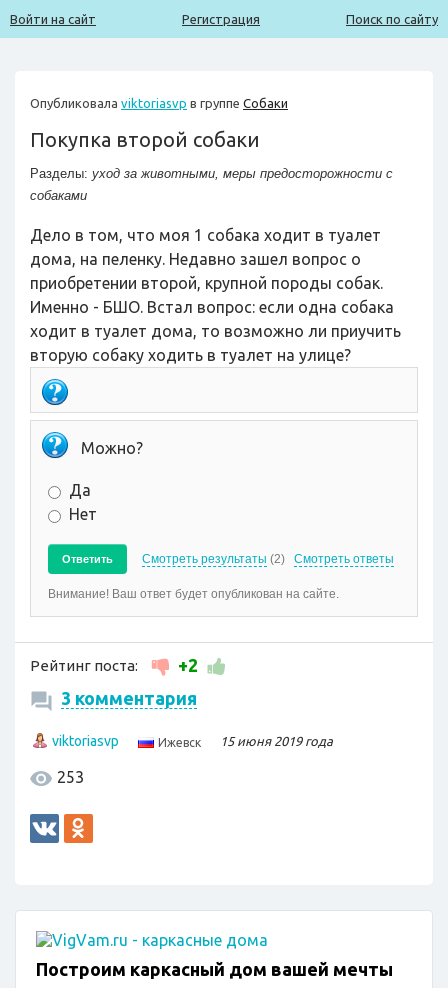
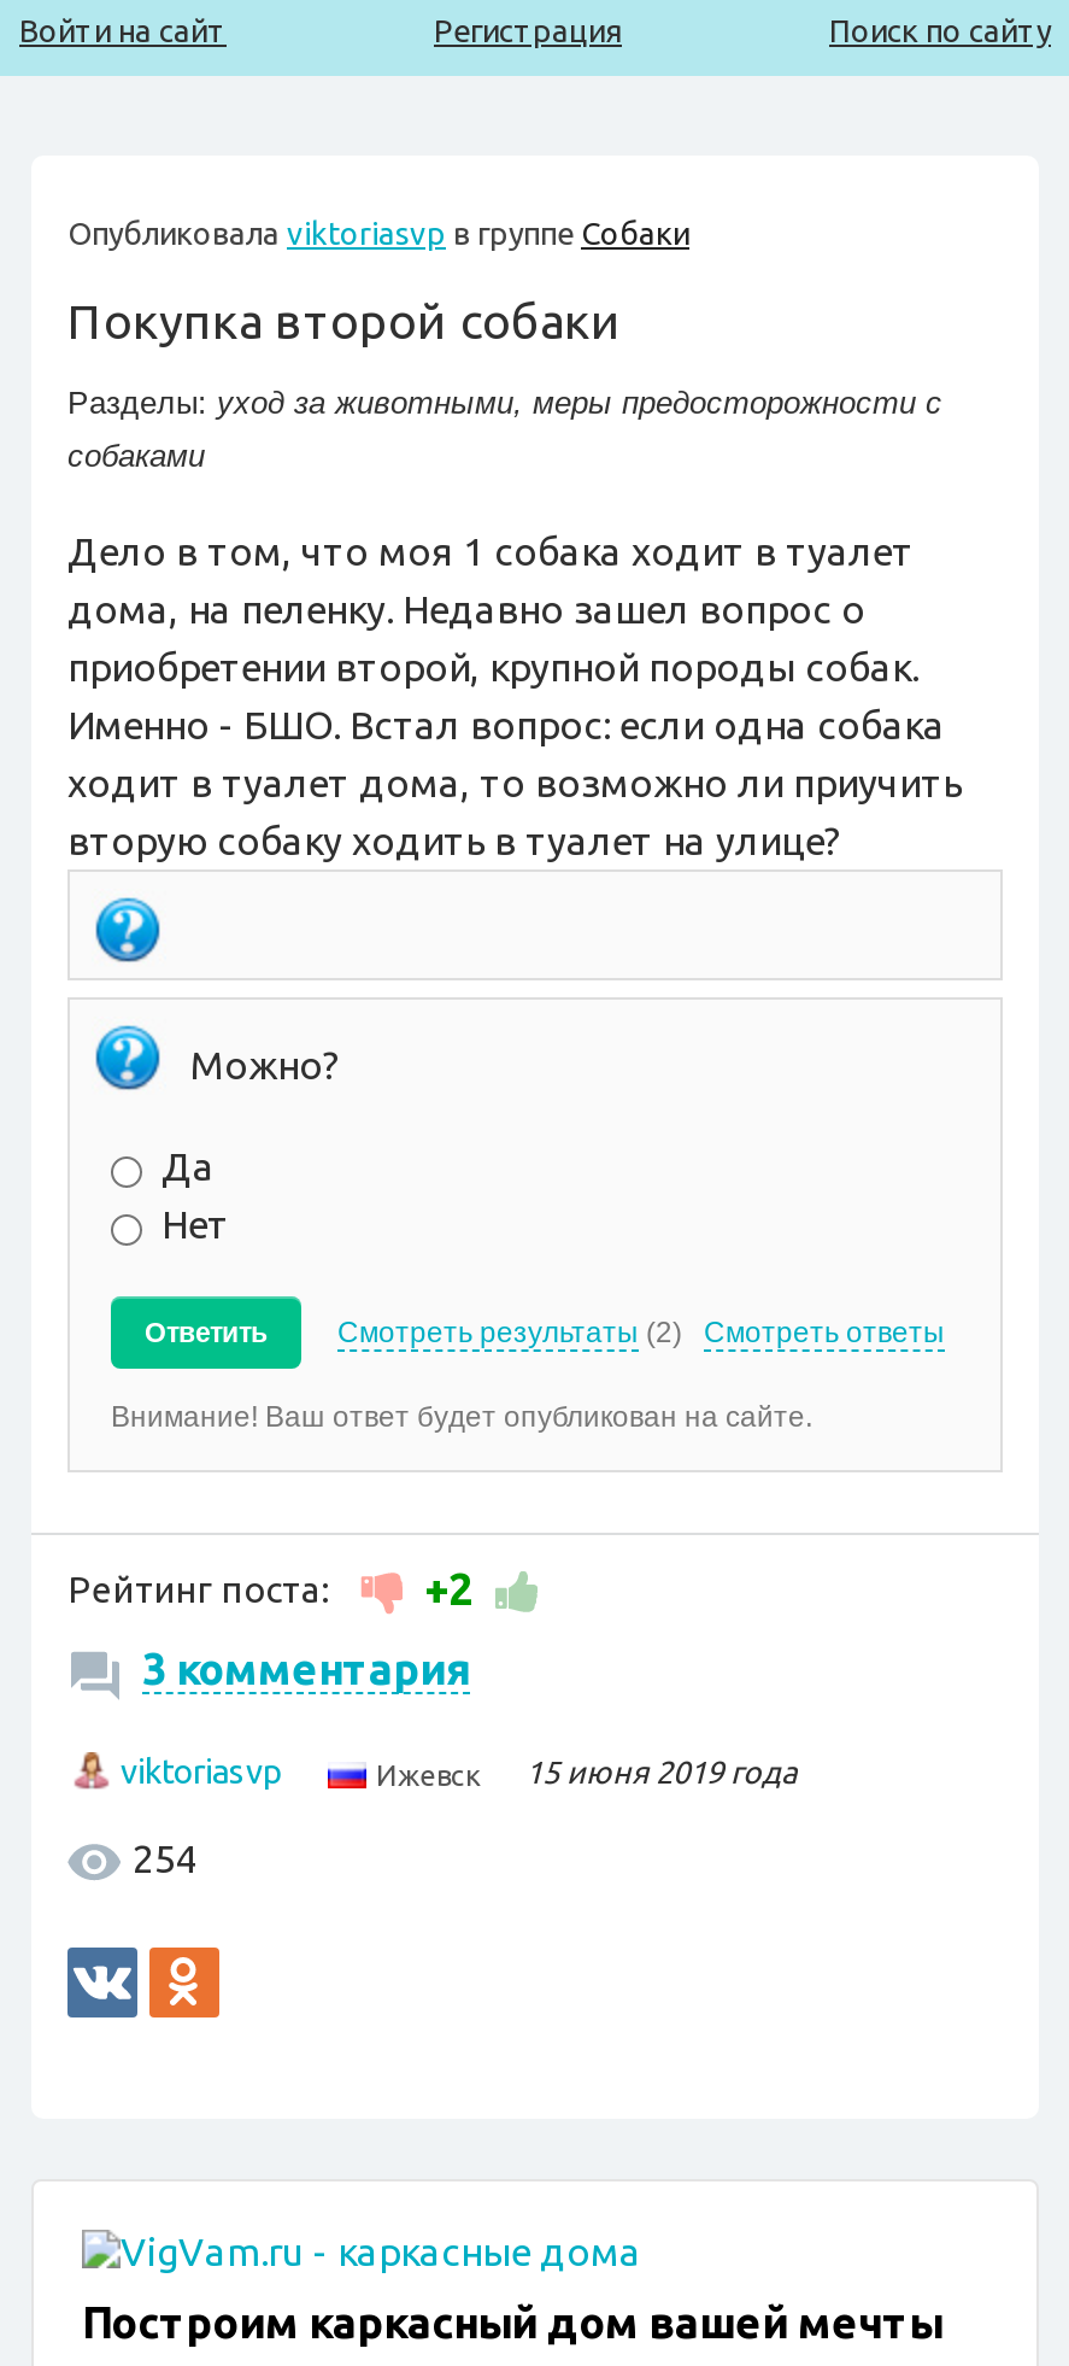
- 253
+ 254
